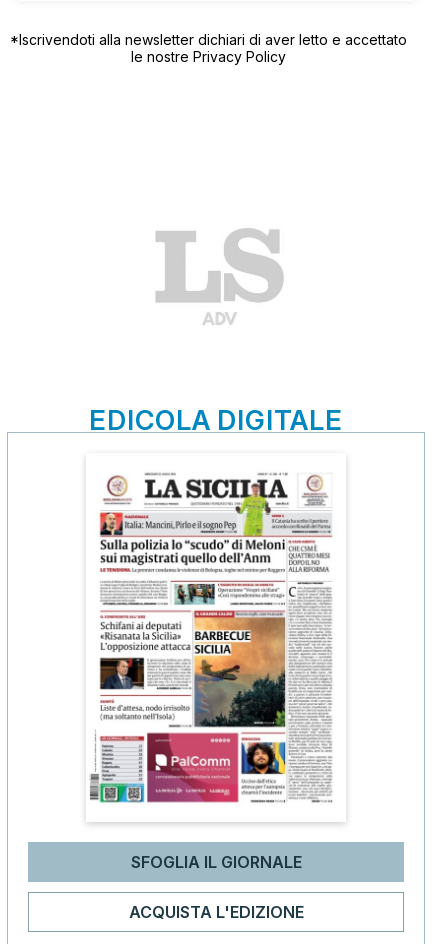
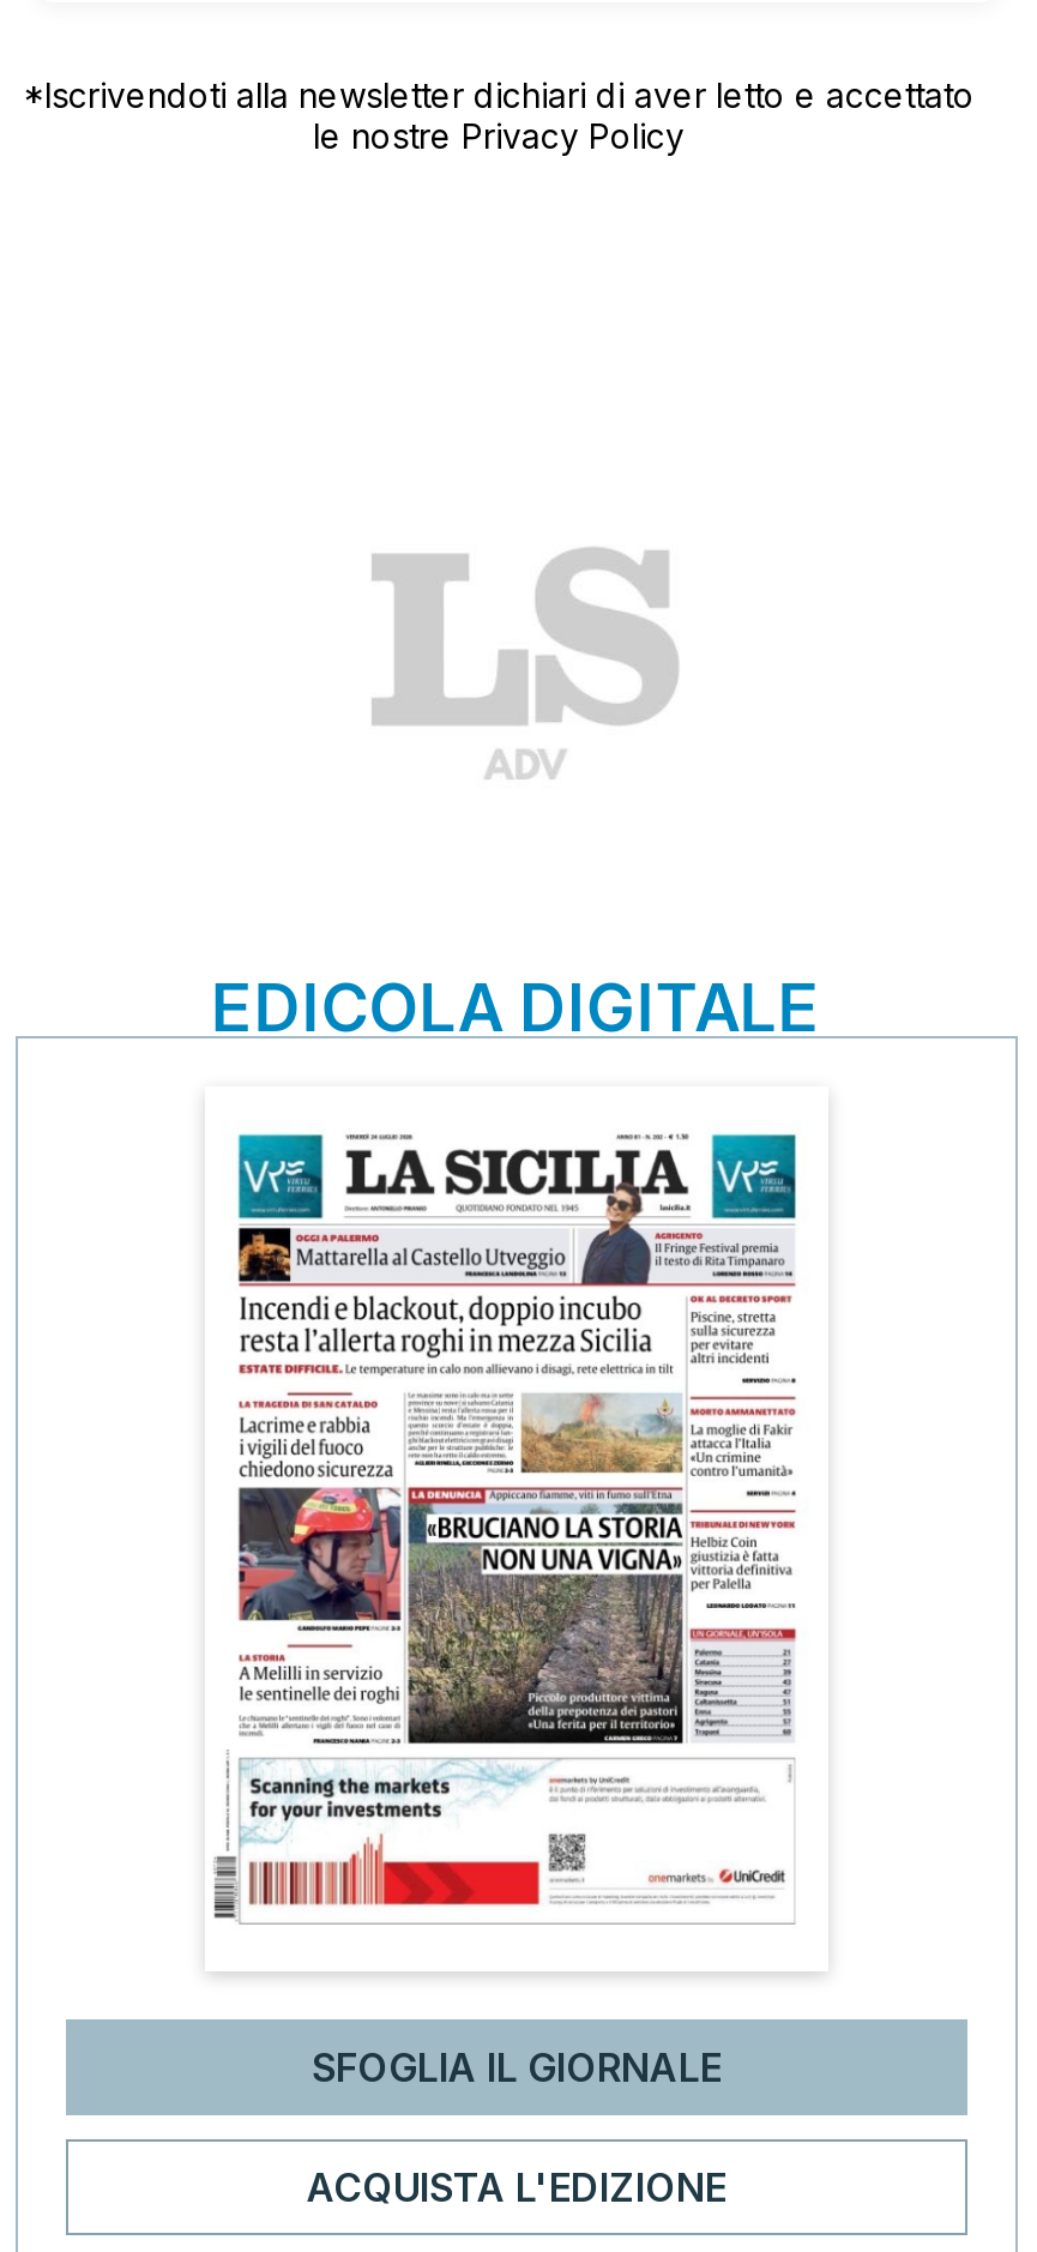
- [image]
+ [image]
